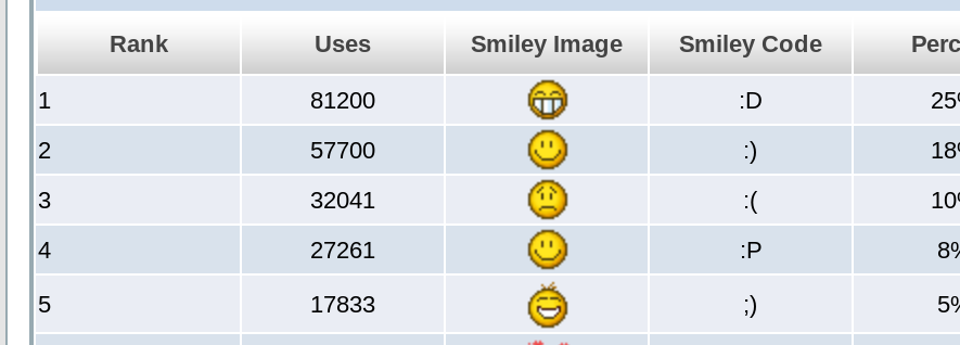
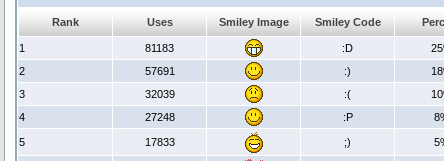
- 81200
+ 81183

- 57700
+ 57691

- 32041
+ 32039

- 27261
+ 27248
